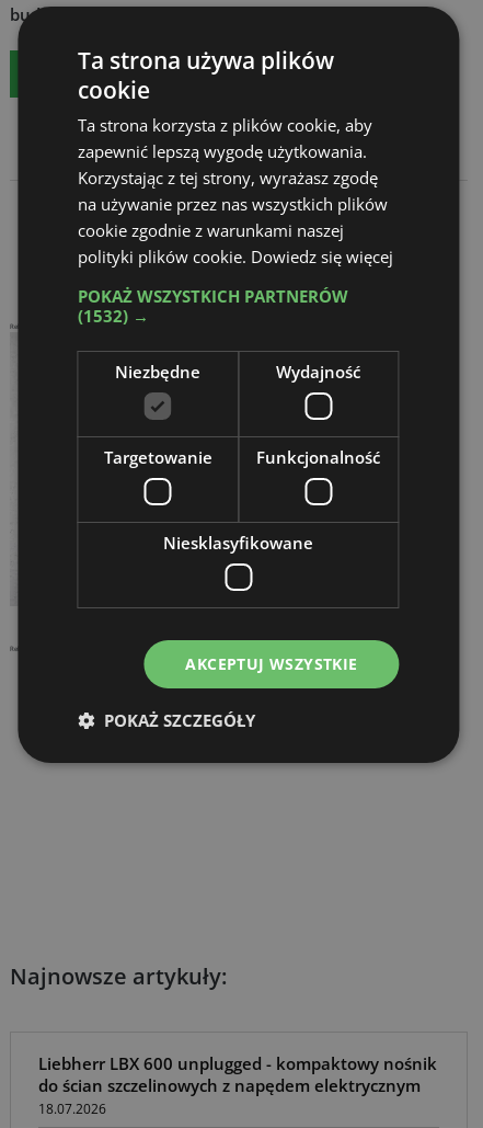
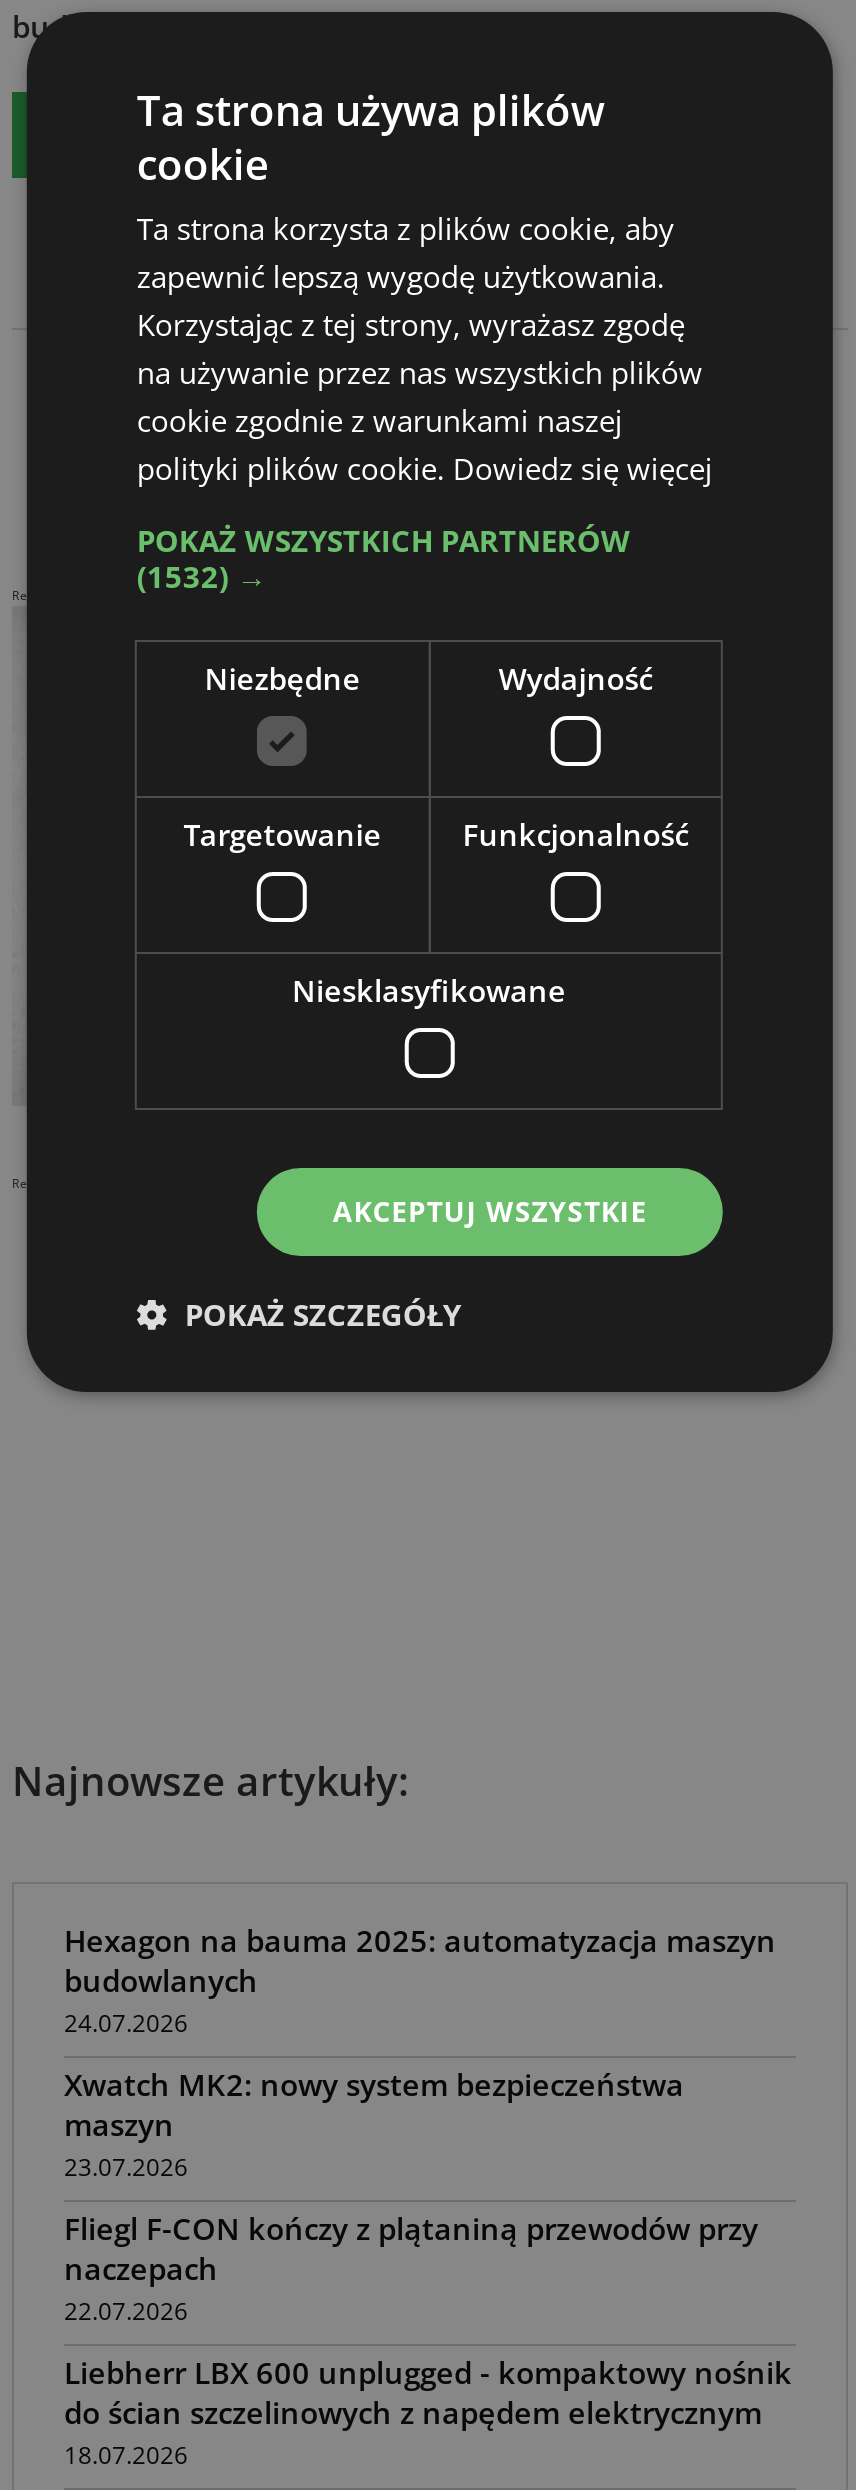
+ Hexagon na bauma 2025: automatyzacja maszyn
+ budowlanych
+ 24.07.2026
+ Xwatch MK2: nowy system bezpieczeństwa
+ maszyn
+ 23.07.2026
+ Fliegl F-CON kończy z plątaniną przewodów przy
+ naczepach
+ 22.07.2026
